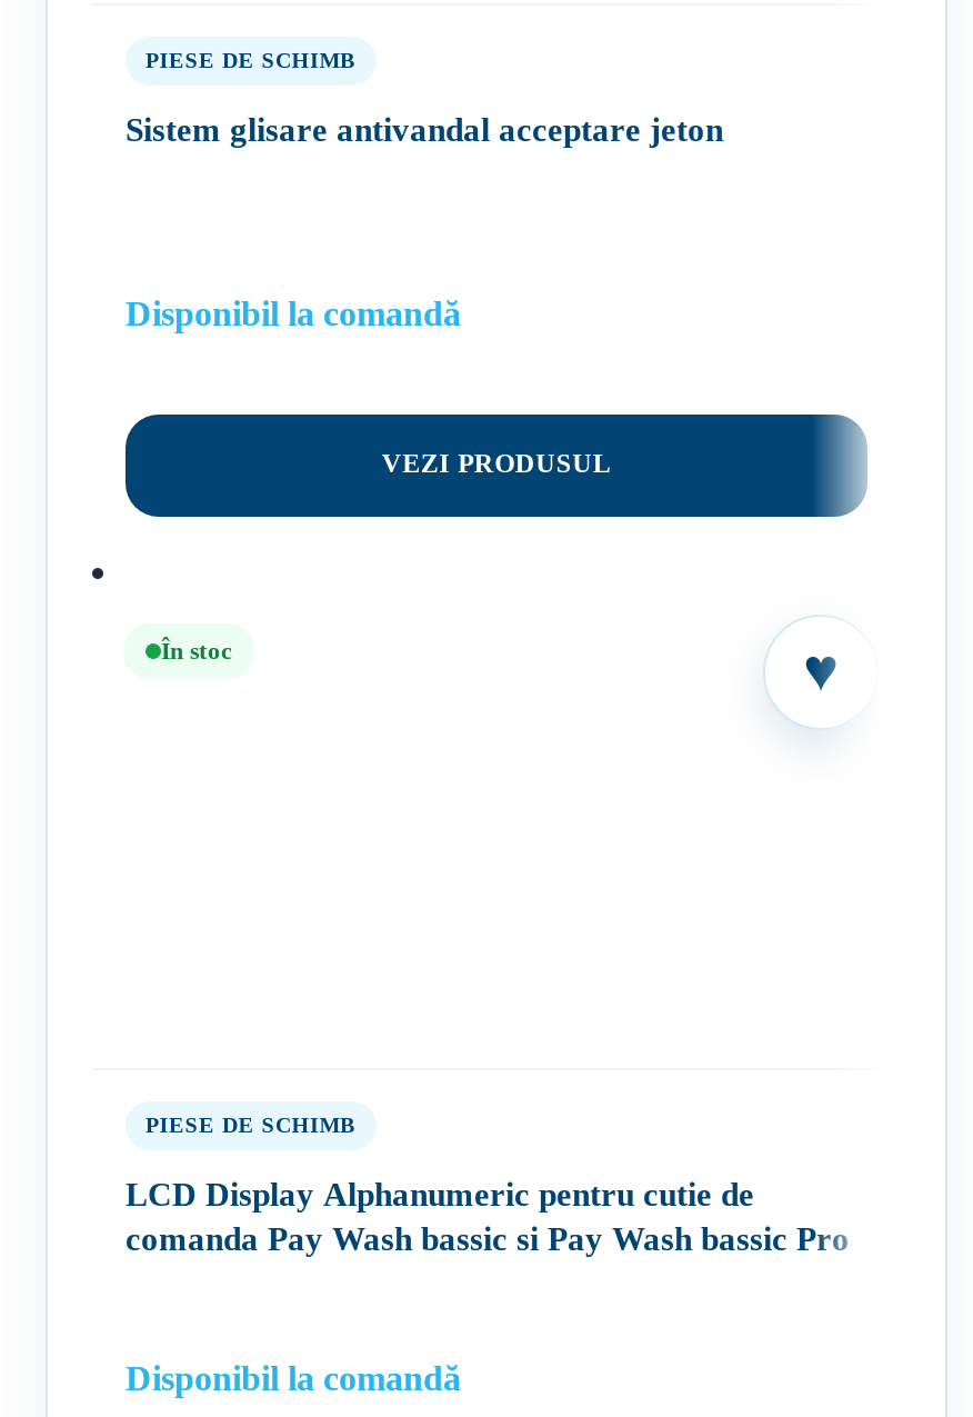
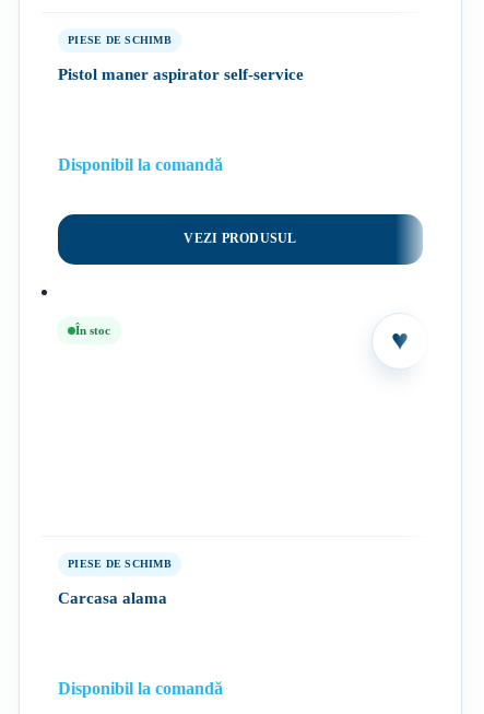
- Sistem glisare antivandal acceptare jeton
+ Pistol maner aspirator self-service

- LCD Display Alphanumeric pentru cutie de
- comanda Pay Wash bassic si Pay Wash bassic Pro
+ Carcasa alama
